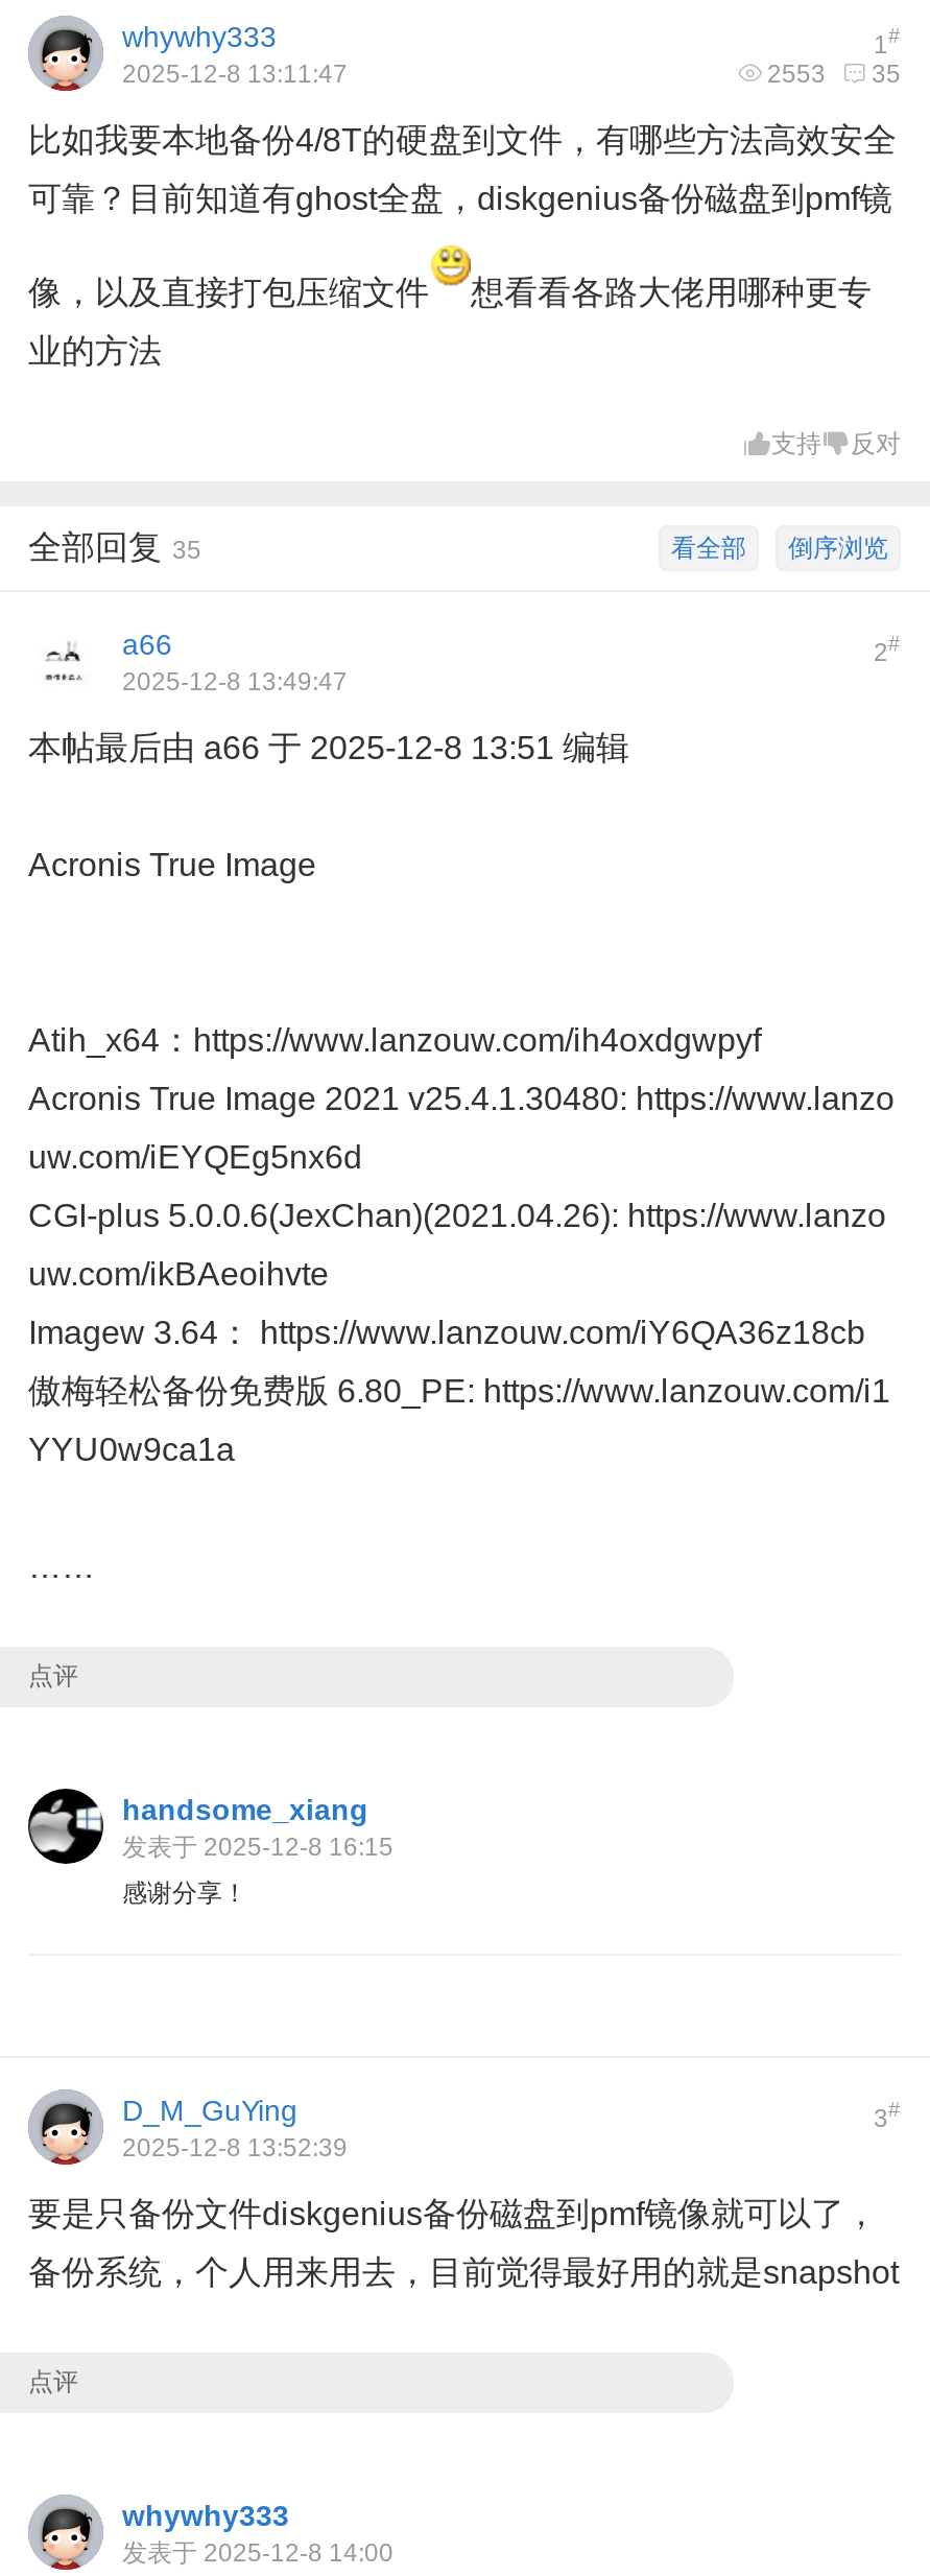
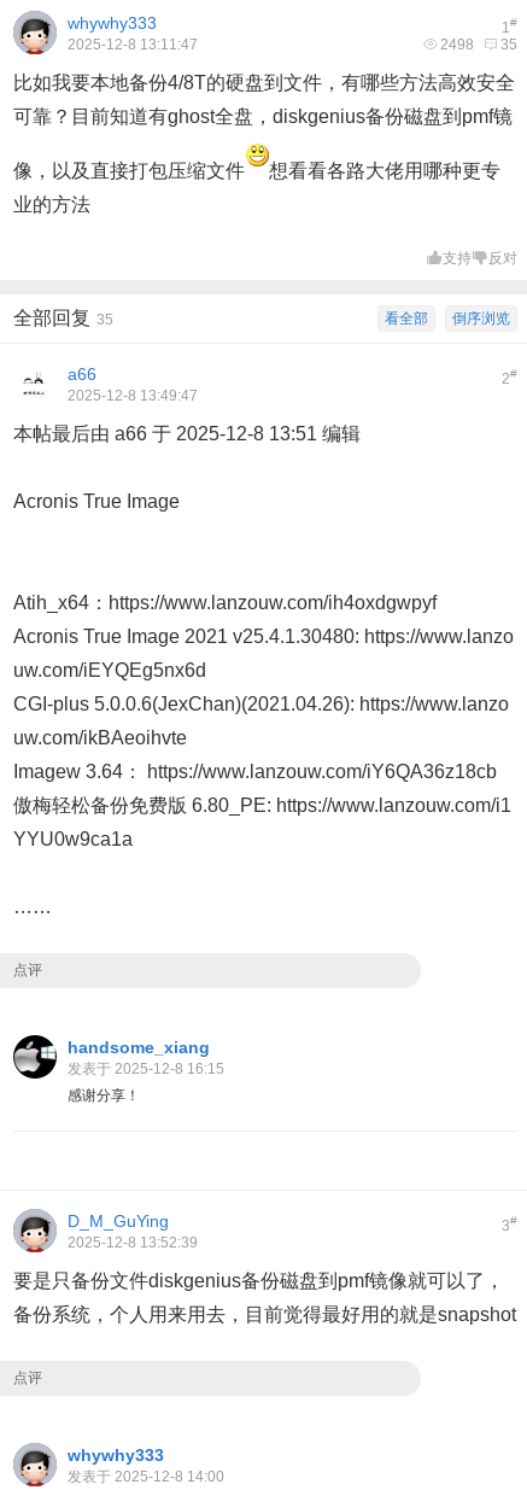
- 2553 35
+ 2498 35
